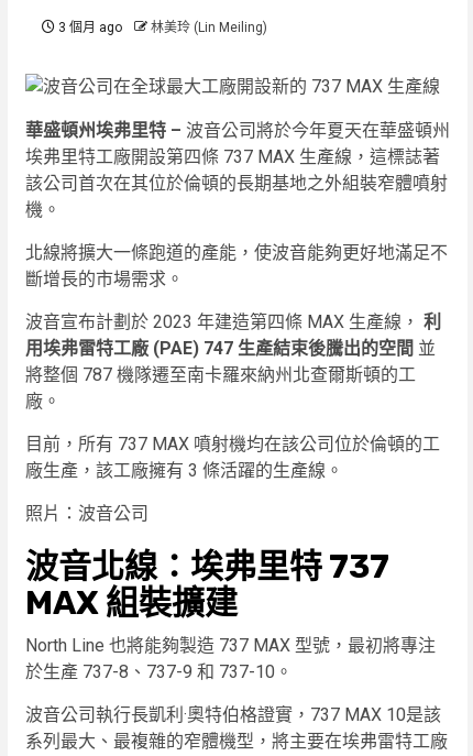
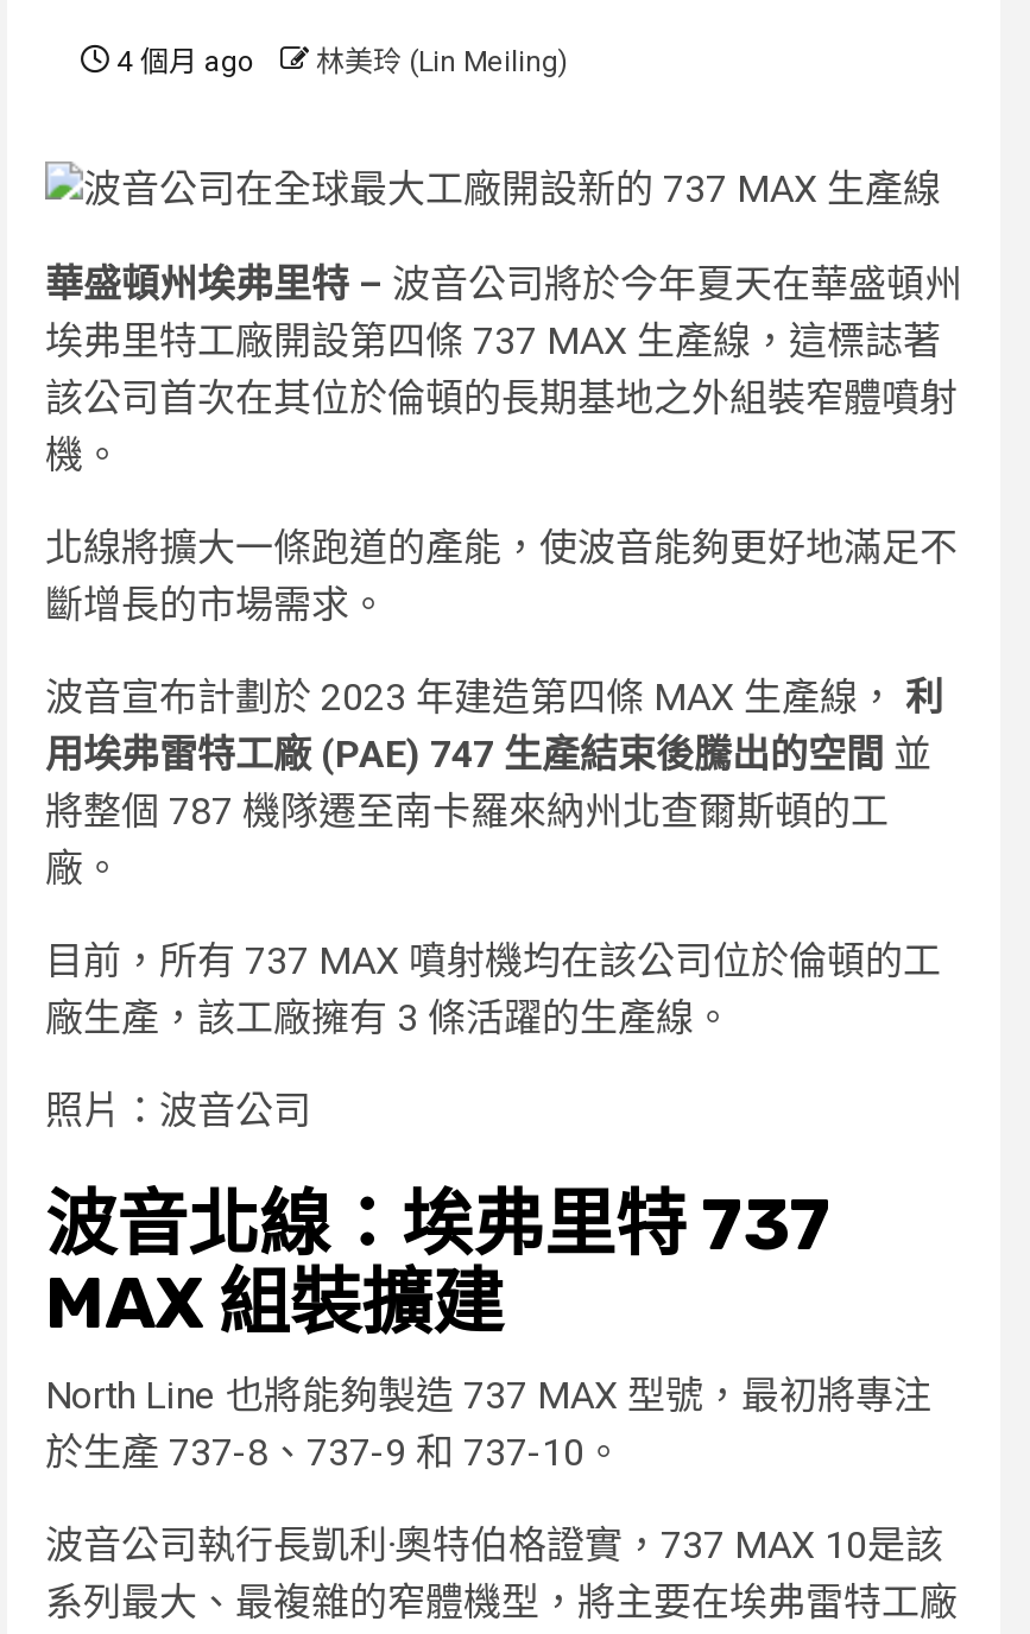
- 3 個月 ago 林美玲 (Lin Meiling)
+ 4 個月 ago 林美玲 (Lin Meiling)
